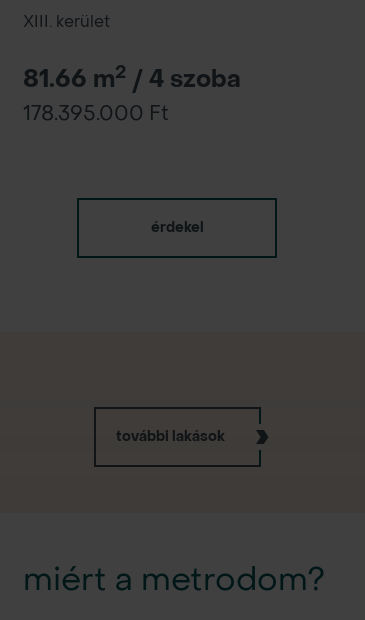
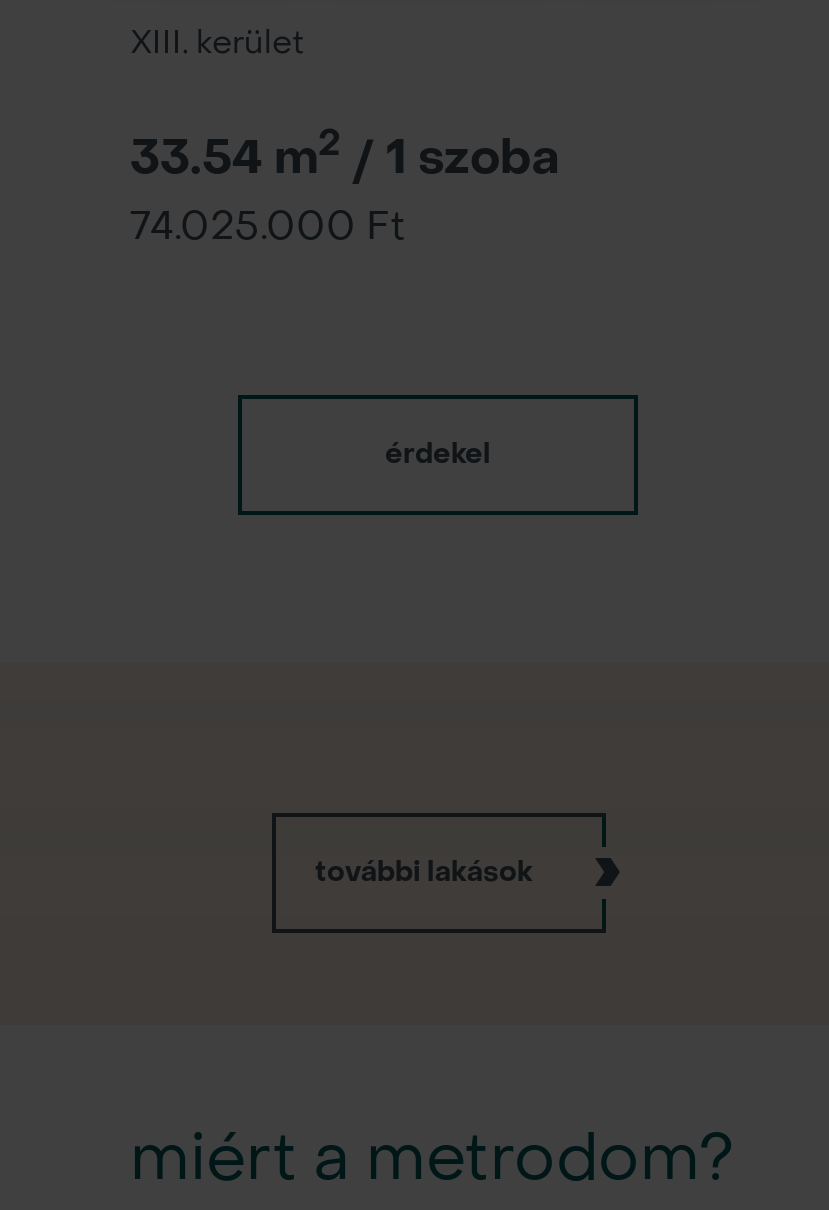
- 81.66 m2 / 4 szoba
+ 33.54 m2 / 1 szoba

- 178.395.000 Ft
+ 74.025.000 Ft
